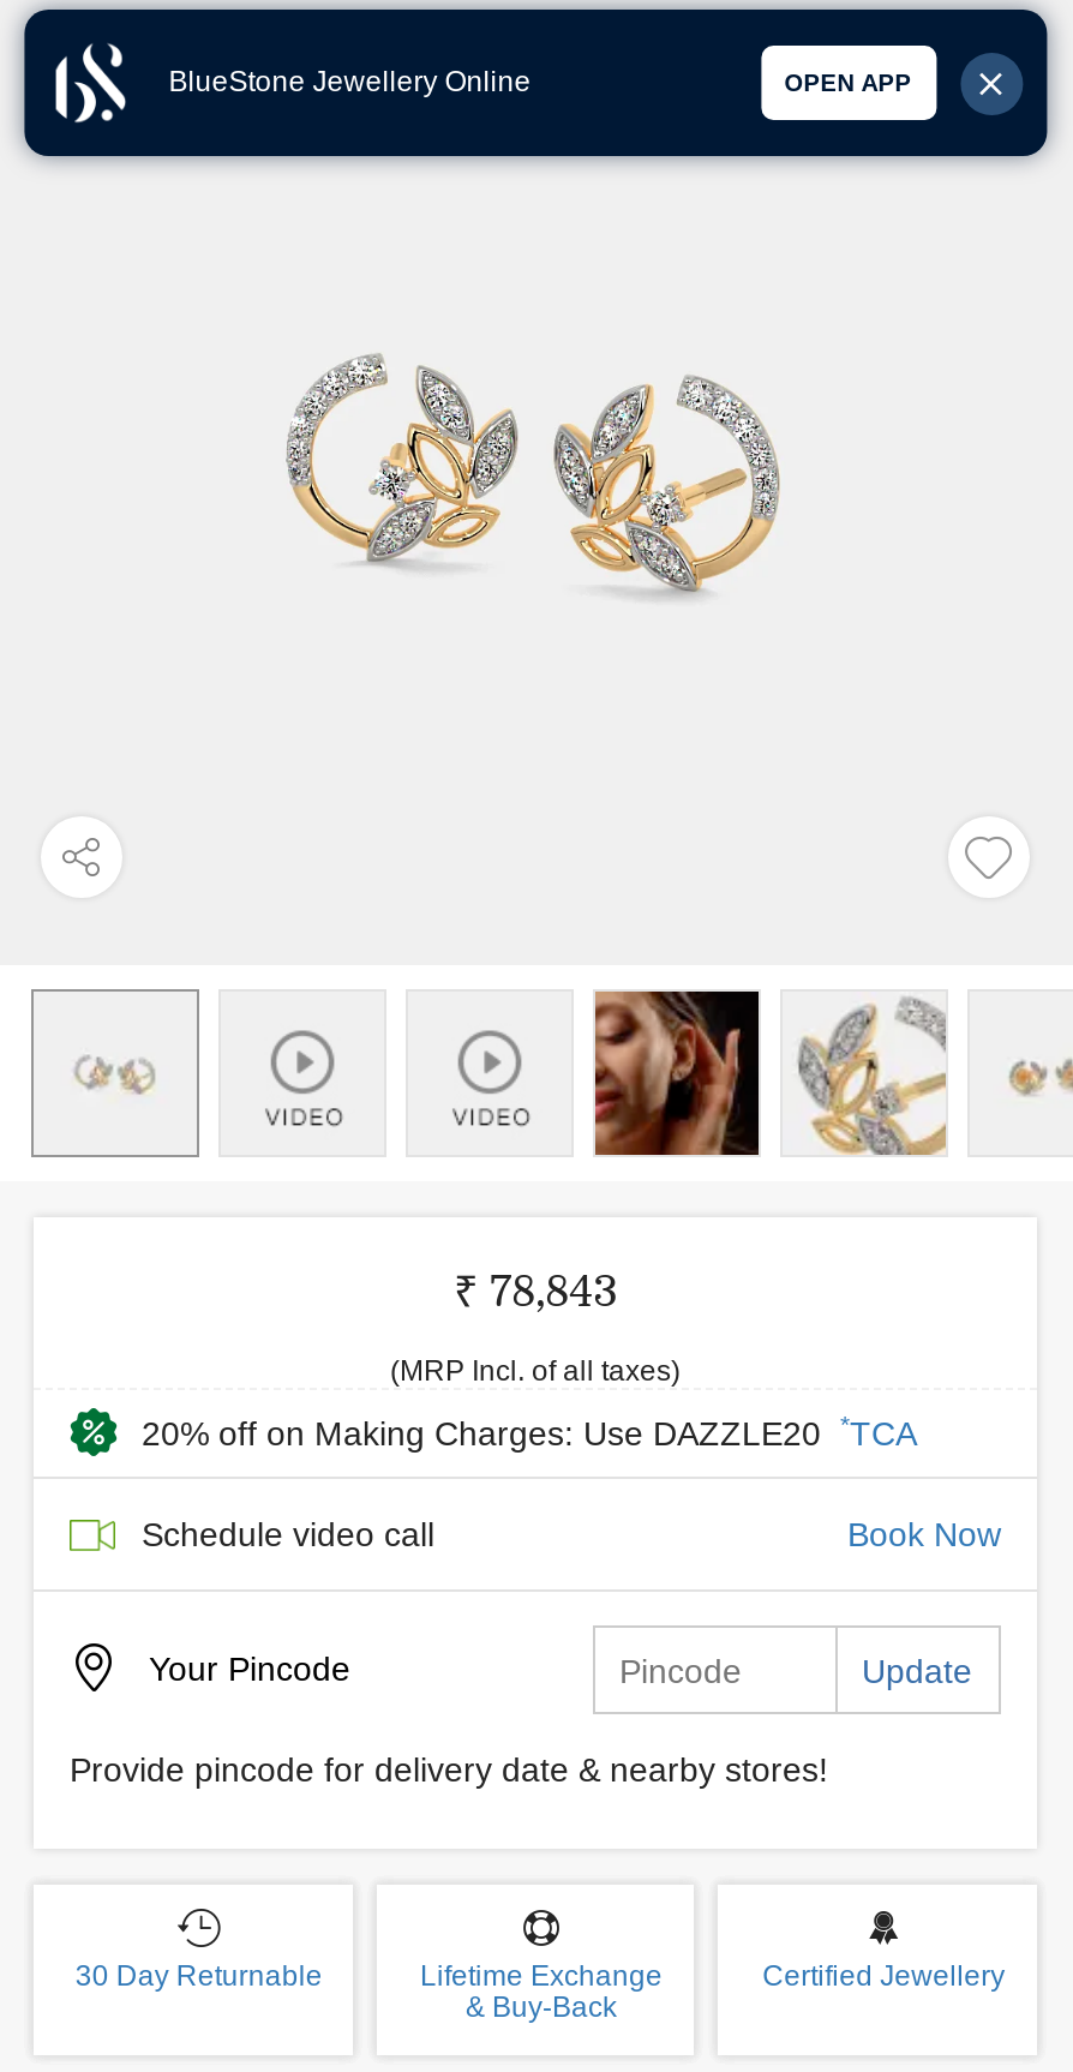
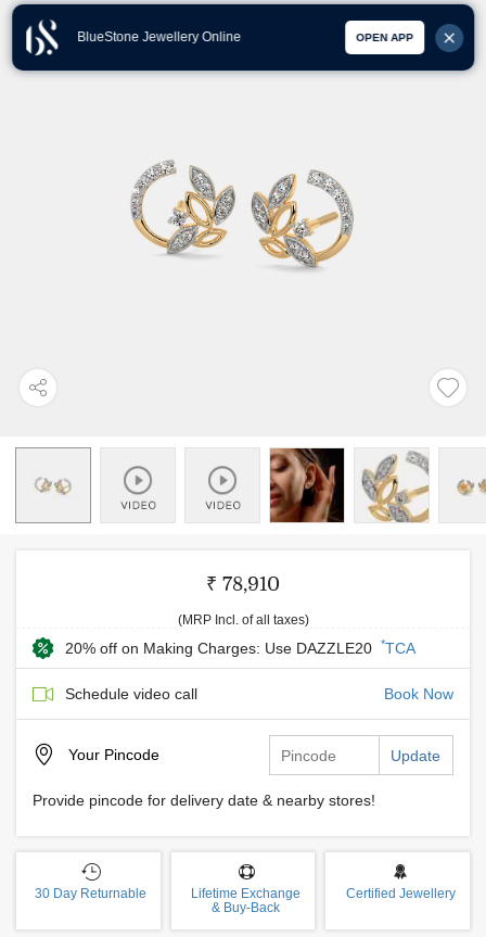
- ₹ 78,843
+ ₹ 78,910
